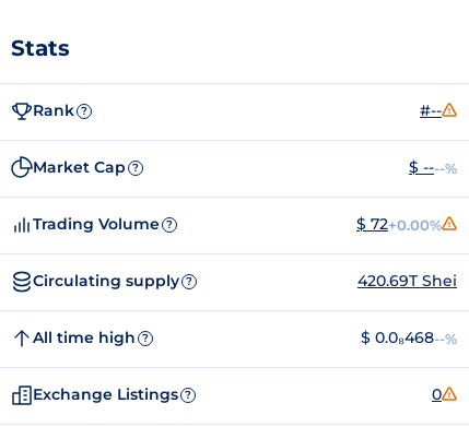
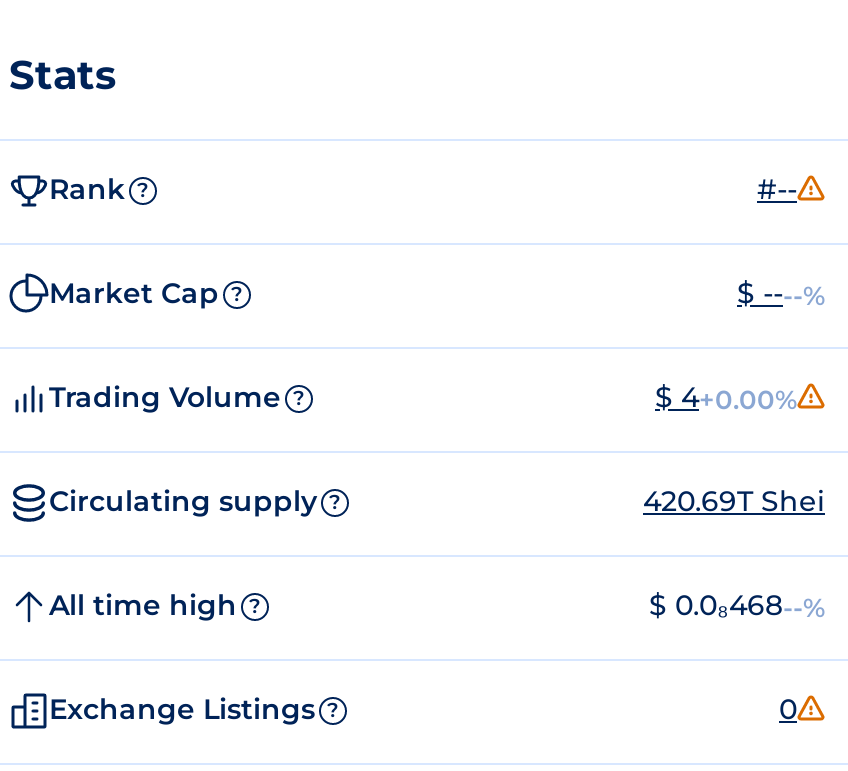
- $ 72+0.00%
+ $ 4+0.00%
